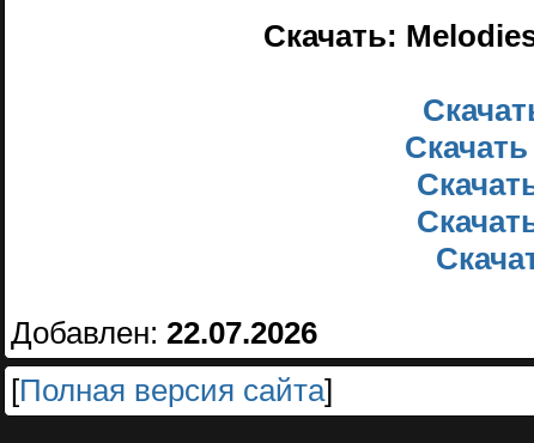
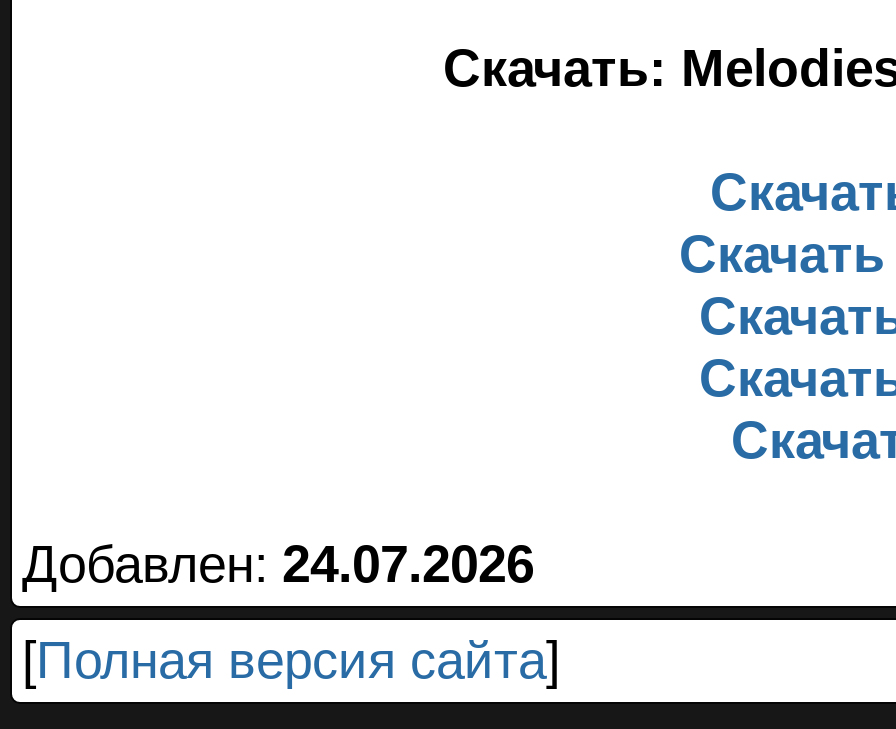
- Добавлен: 22.07.2026
+ Добавлен: 24.07.2026
